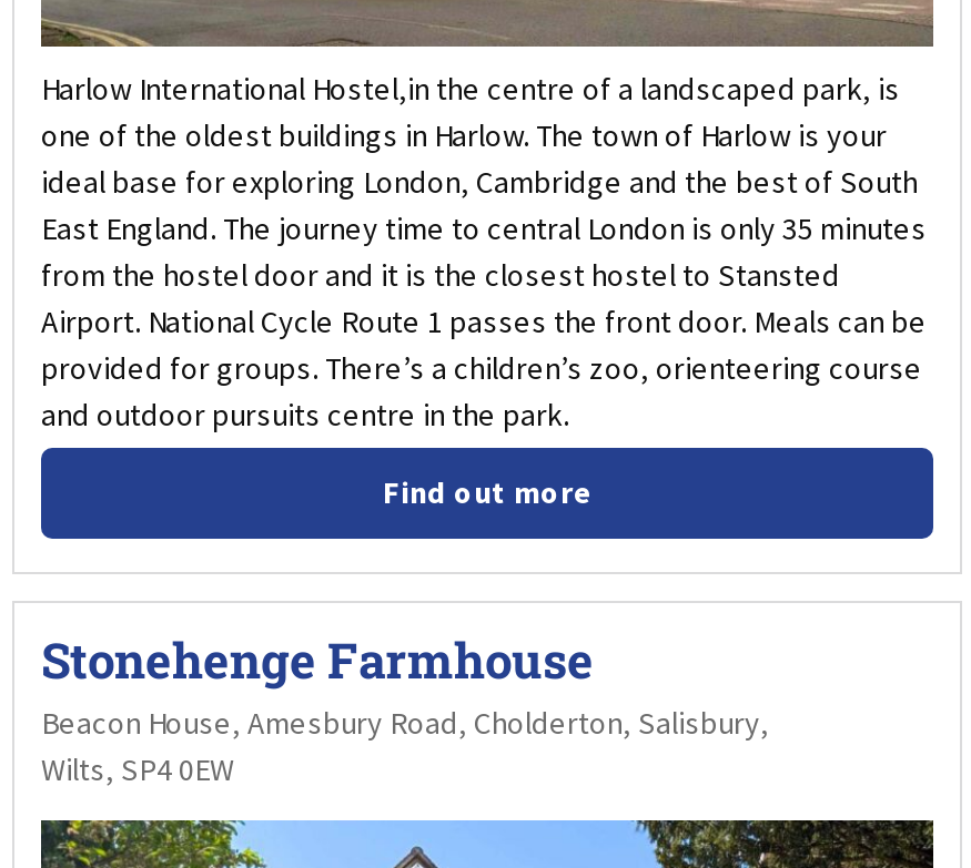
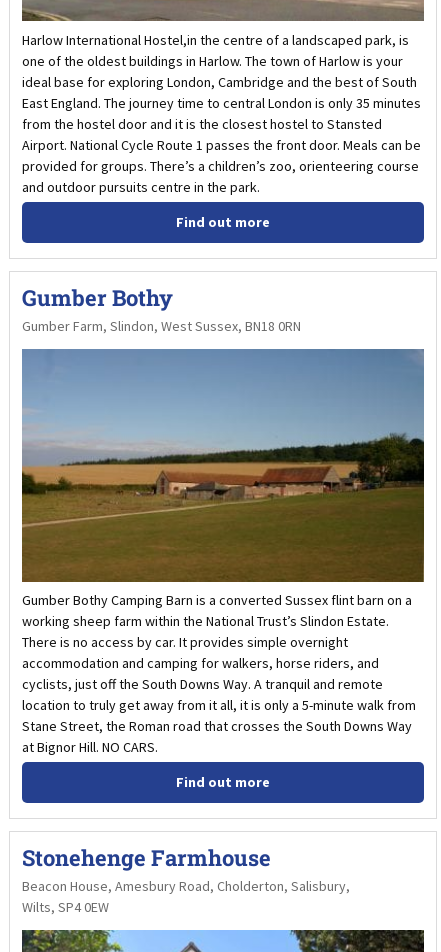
+ Gumber Bothy
+ Gumber Farm, Slindon, West Sussex, BN18 0RN

+ [image]
+ Gumber Bothy Camping Barn is a converted Sussex flint barn on a
+ working sheep farm within the National Trust’s Slindon Estate.
+ There is no access by car. It provides simple overnight
+ accommodation and camping for walkers, horse riders, and
+ cyclists, just off the South Downs Way. A tranquil and remote
+ location to truly get away from it all, it is only a 5-minute walk from
+ Stane Street, the Roman road that crosses the South Downs Way
+ at Bignor Hill. NO CARS.
+ Find out more
